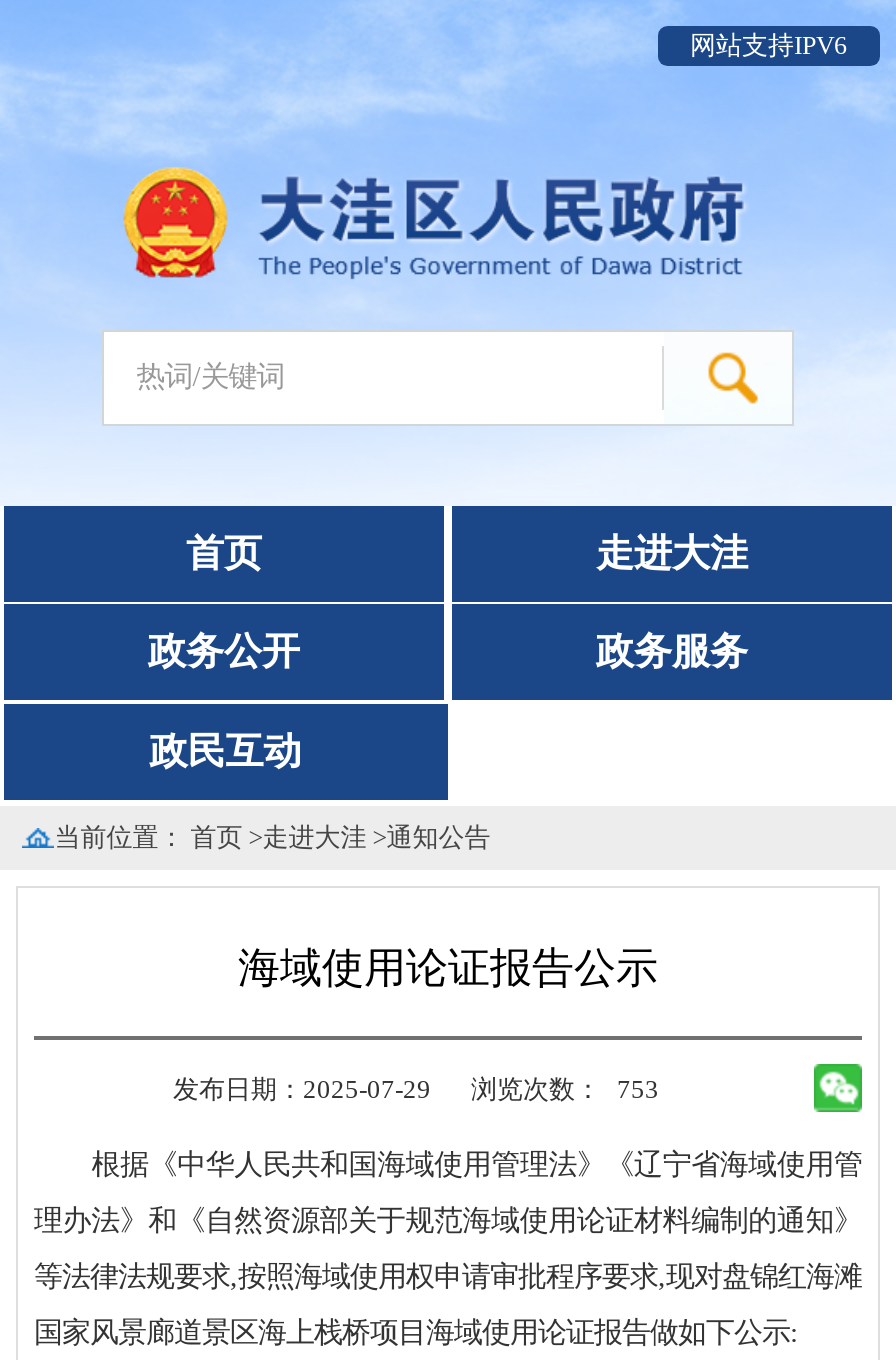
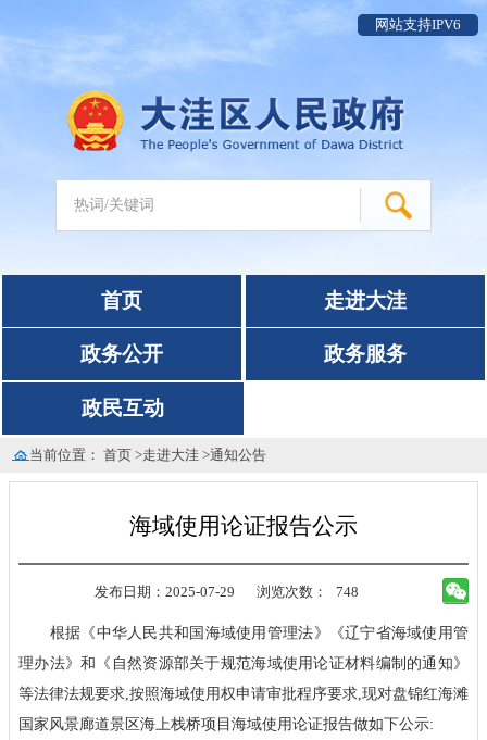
- 发布日期：2025-07-29 浏览次数： 753
+ 发布日期：2025-07-29 浏览次数： 748
